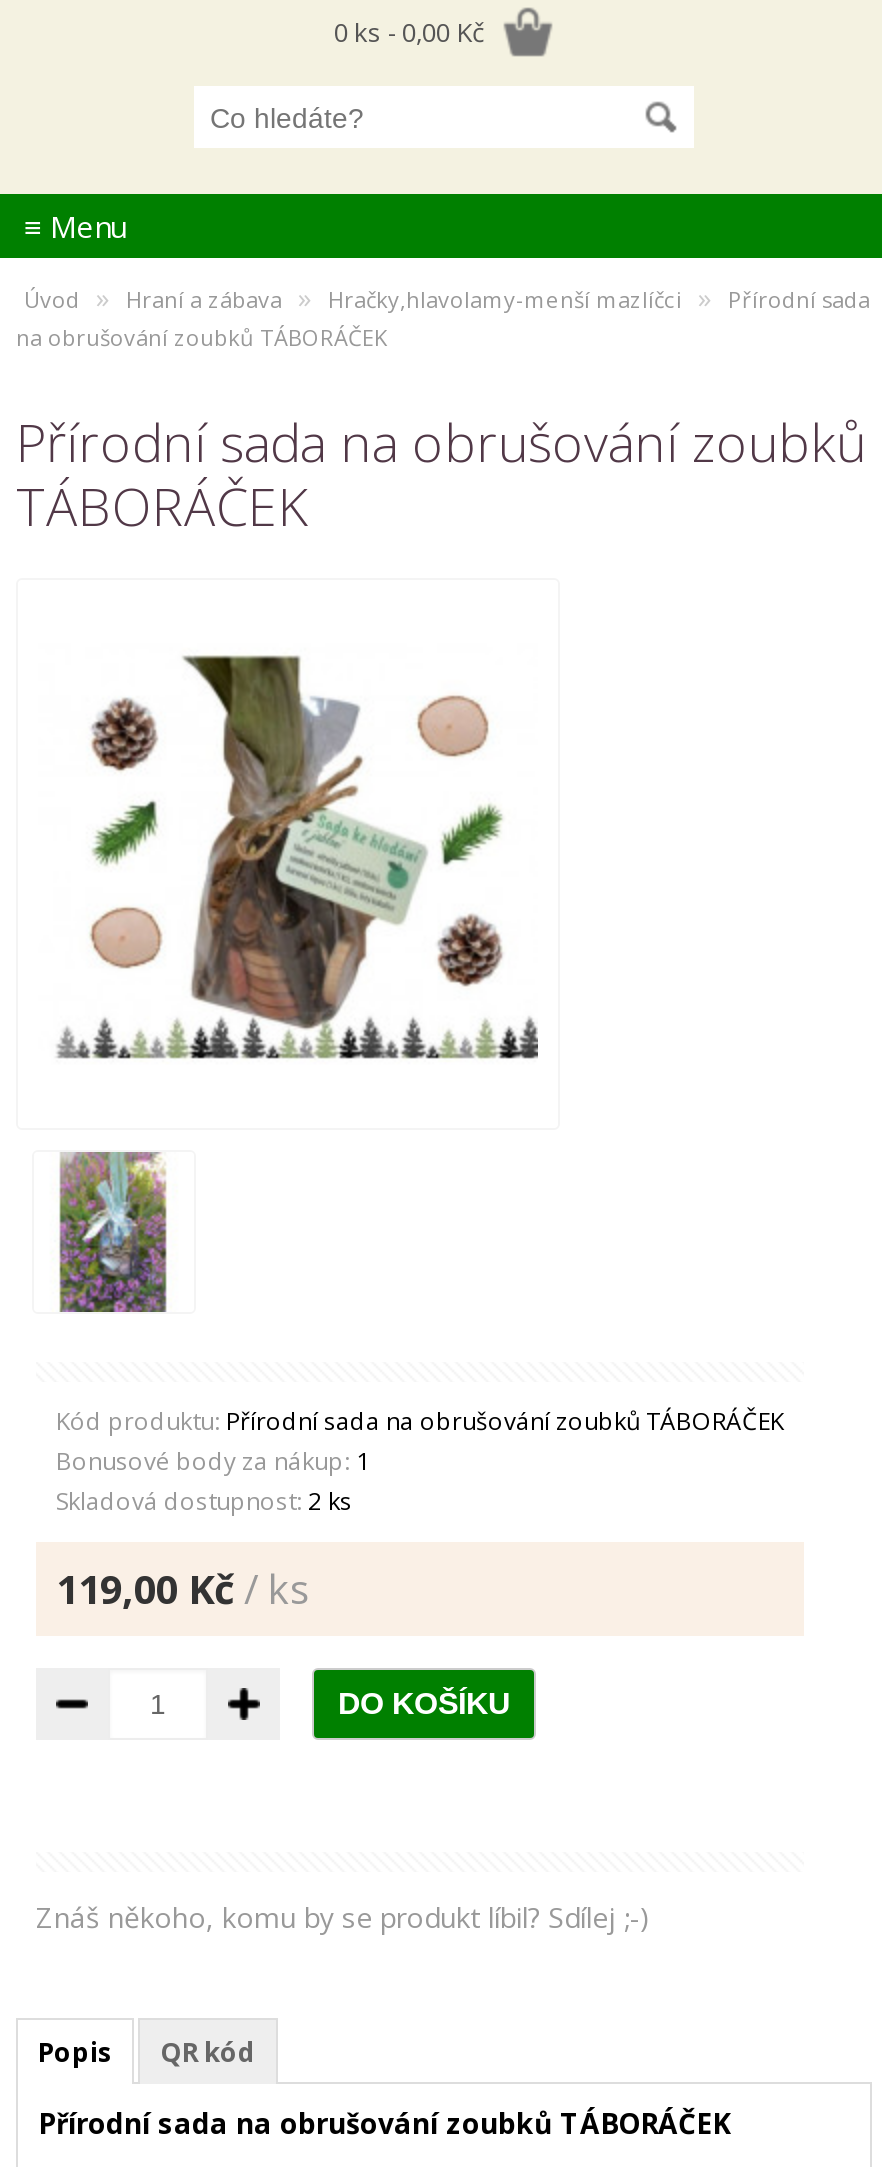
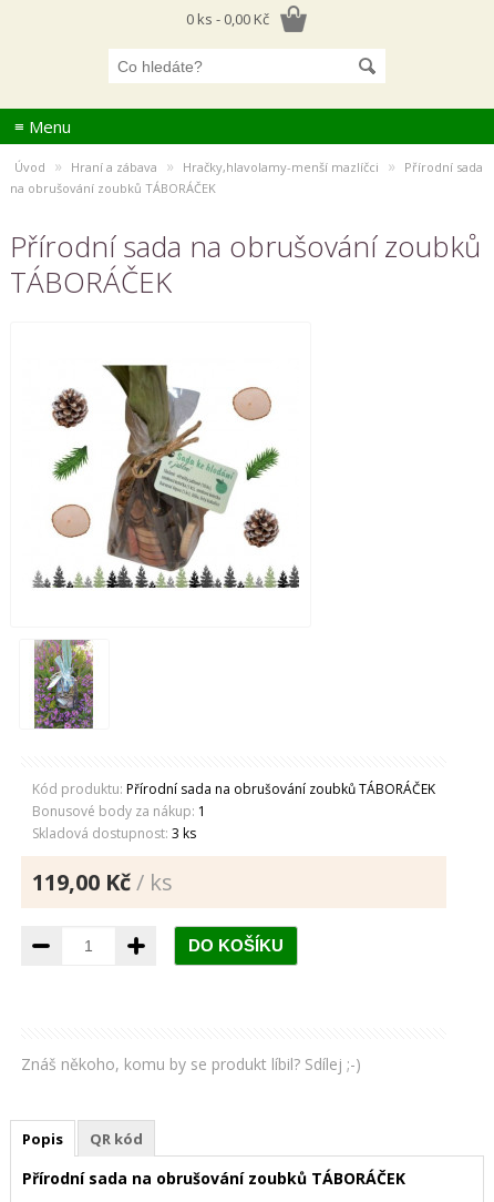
- Skladová dostupnost: 2 ks
+ Skladová dostupnost: 3 ks
